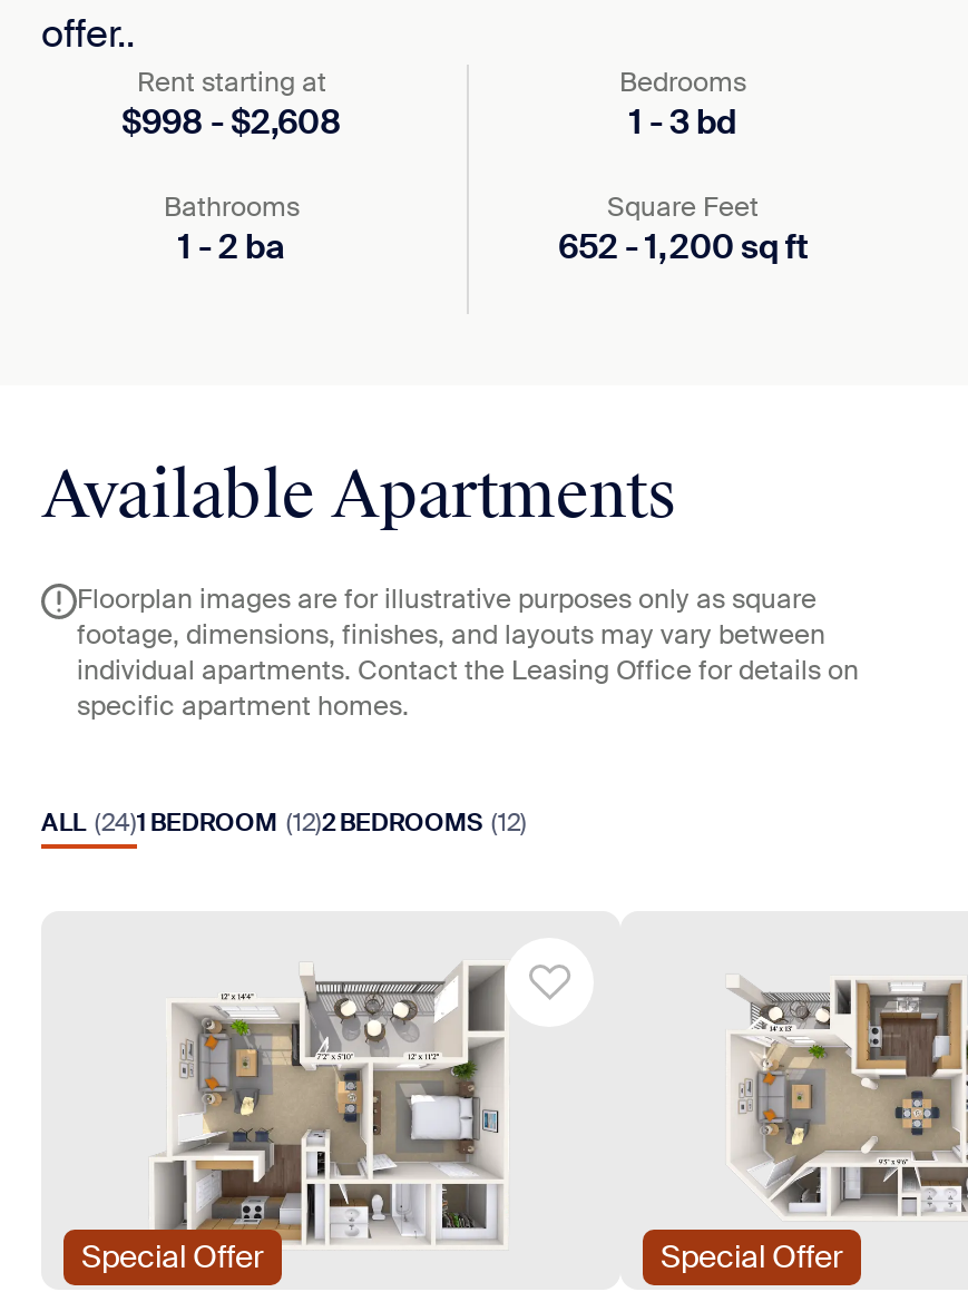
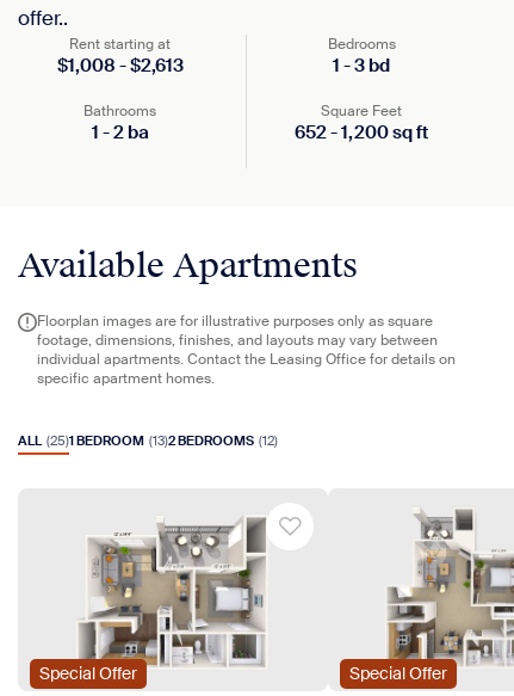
- $998 - $2,608
+ $1,008 - $2,613

- ALL (24)1 BEDROOM (12)2 BEDROOMS (12)
+ ALL (25)1 BEDROOM (13)2 BEDROOMS (12)

- [image]
+ [image]
